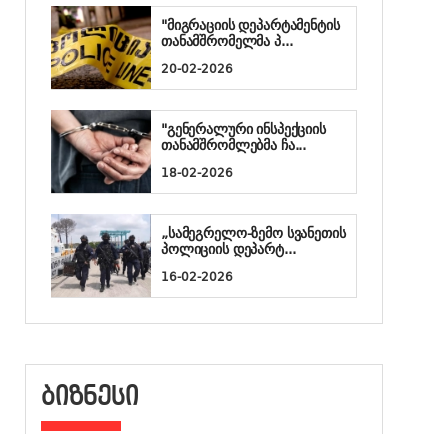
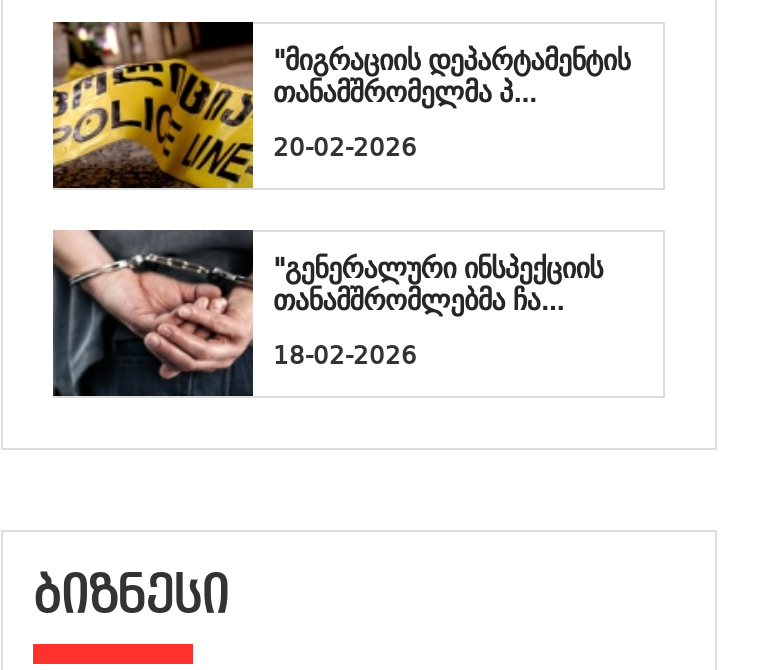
- [image]
- „სამეგრელო-ზემო სვანეთის
- პოლიციის დეპარტ...
- 16-02-2026
